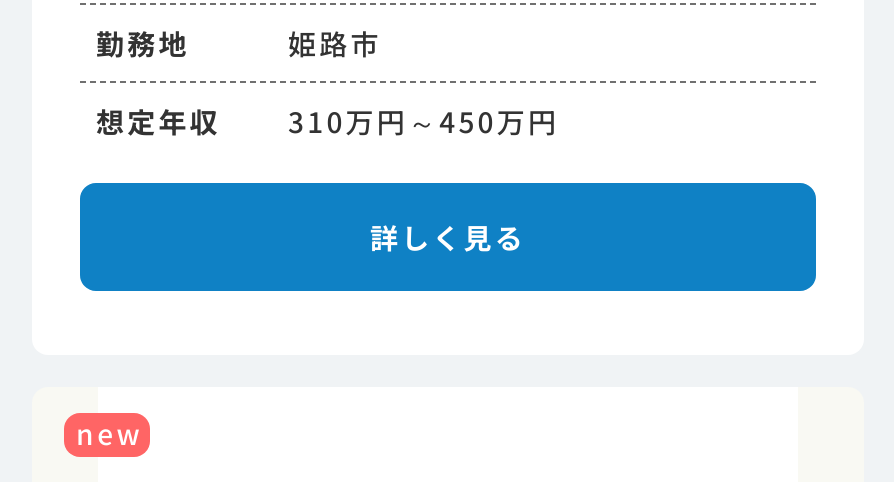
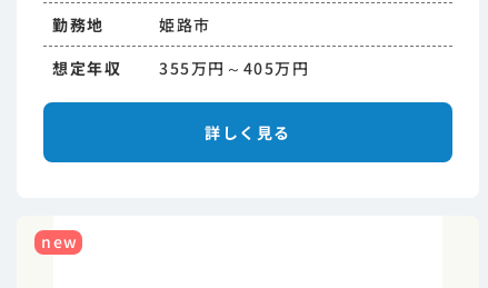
- 想定年収 310万円～450万円
+ 想定年収 355万円～405万円
